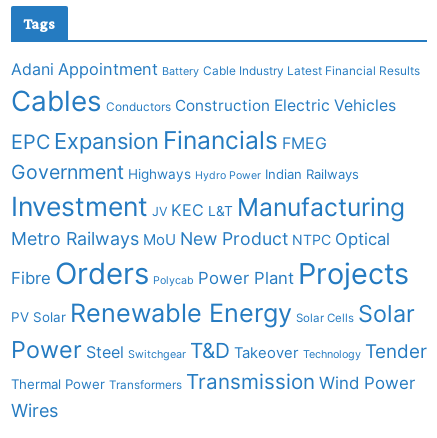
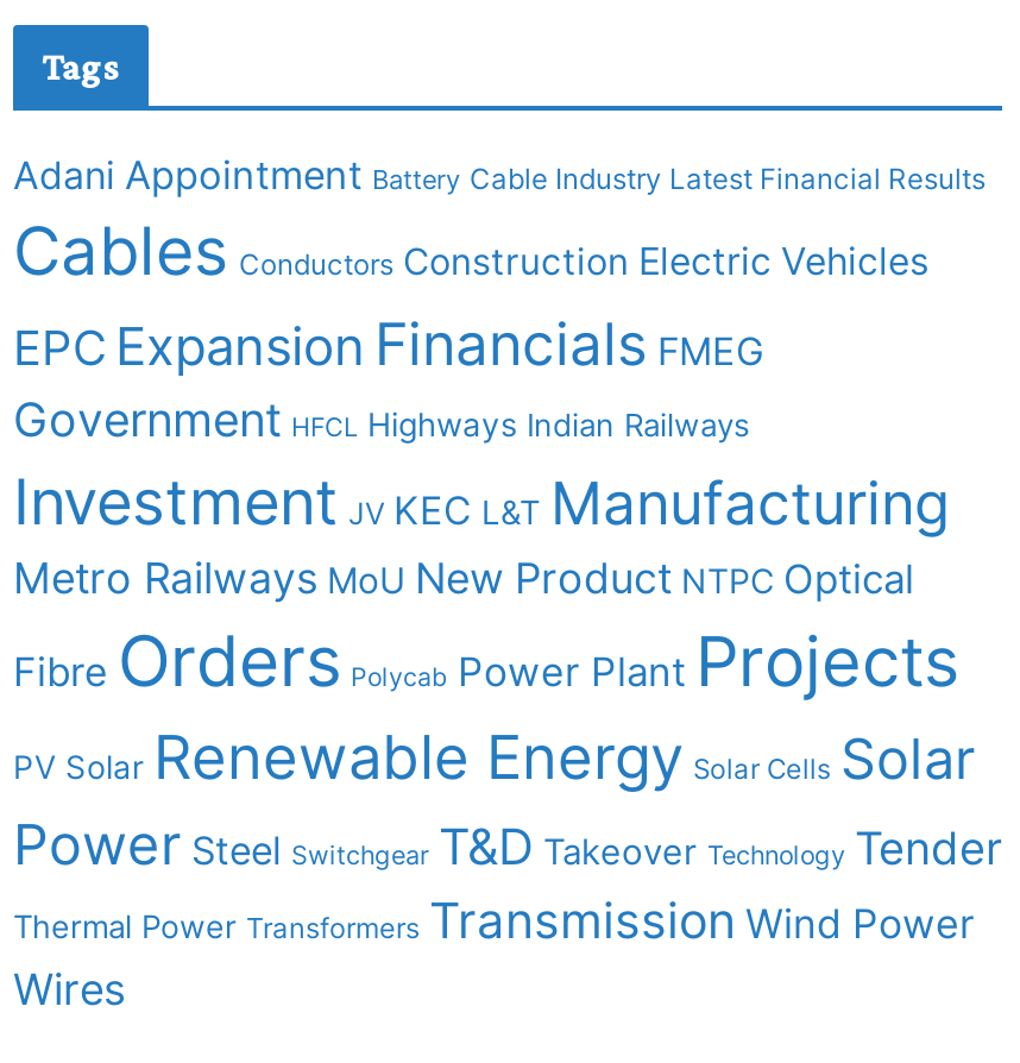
- Government Highways Hydro Power Indian Railways
+ Government HFCL Highways Indian Railways
